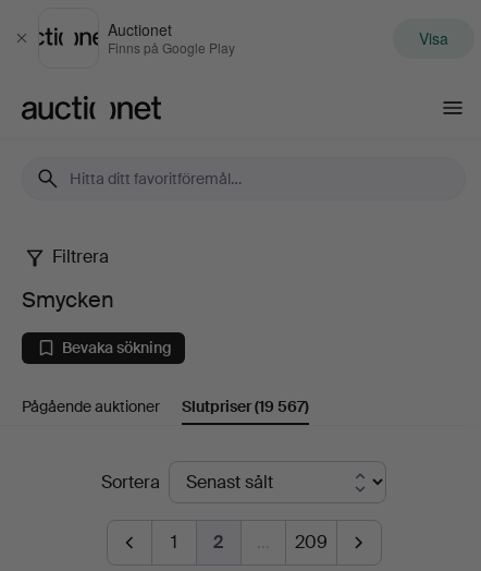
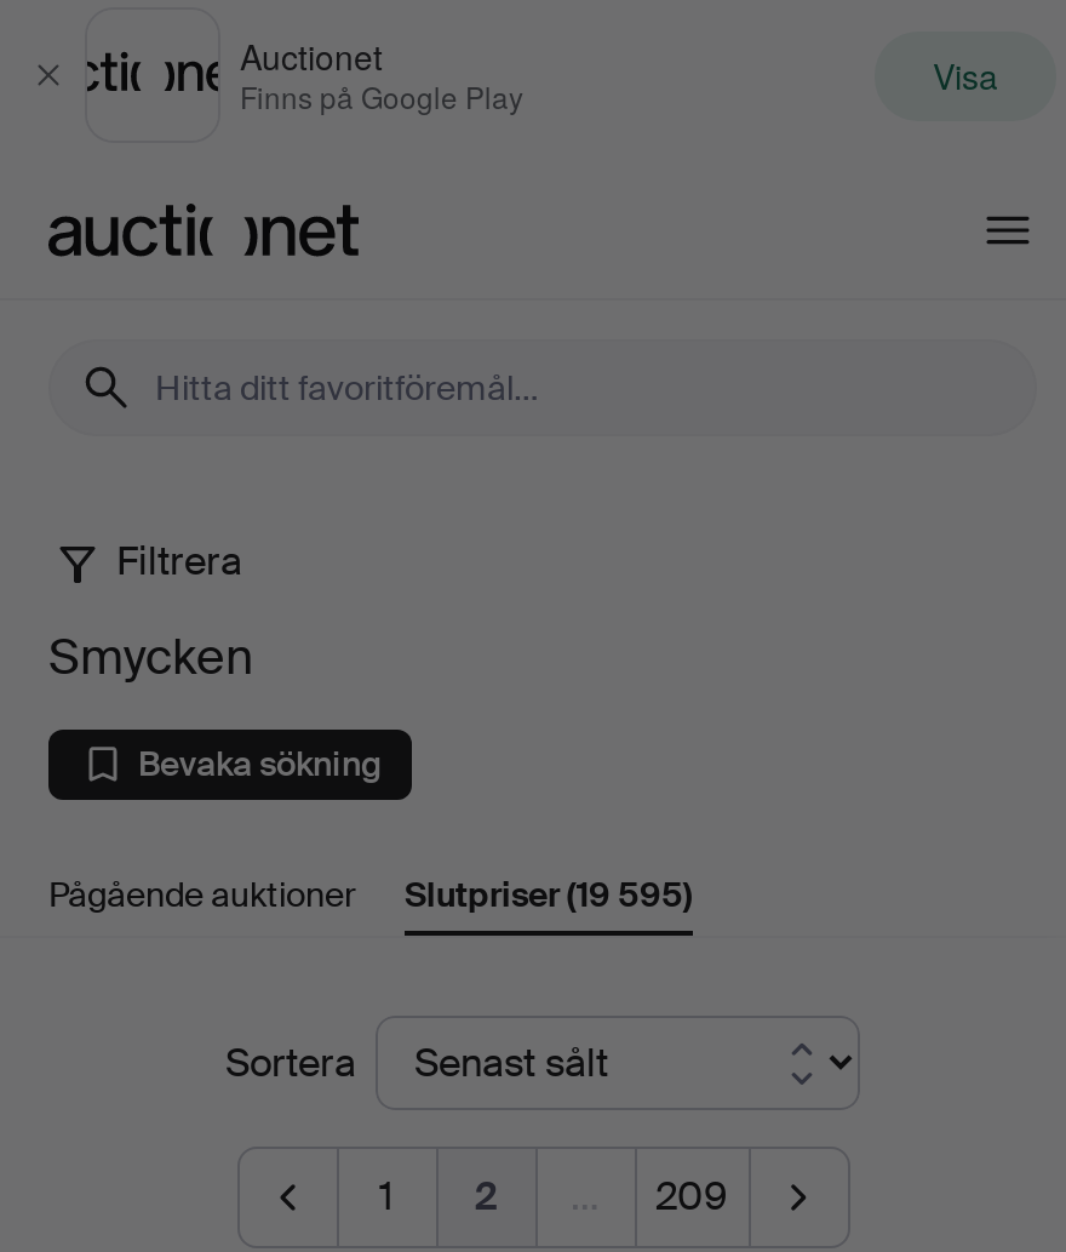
- Pågående auktioner Slutpriser(19 567)
+ Pågående auktioner Slutpriser(19 595)
